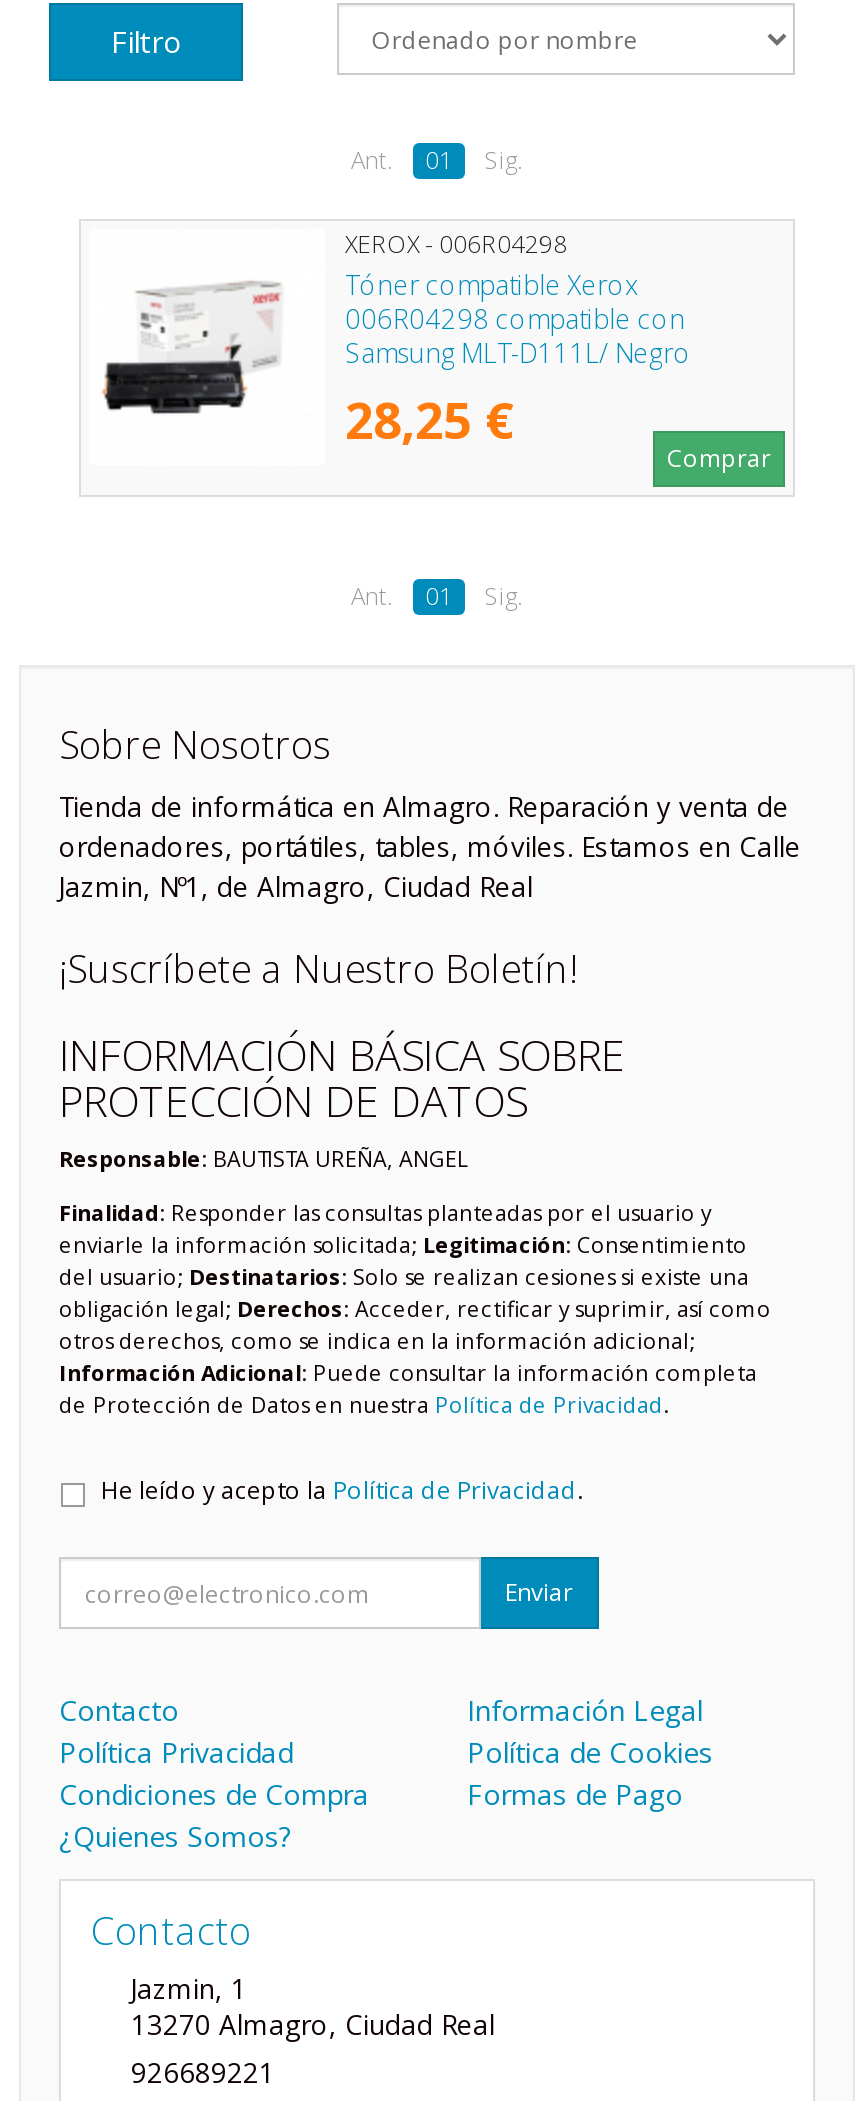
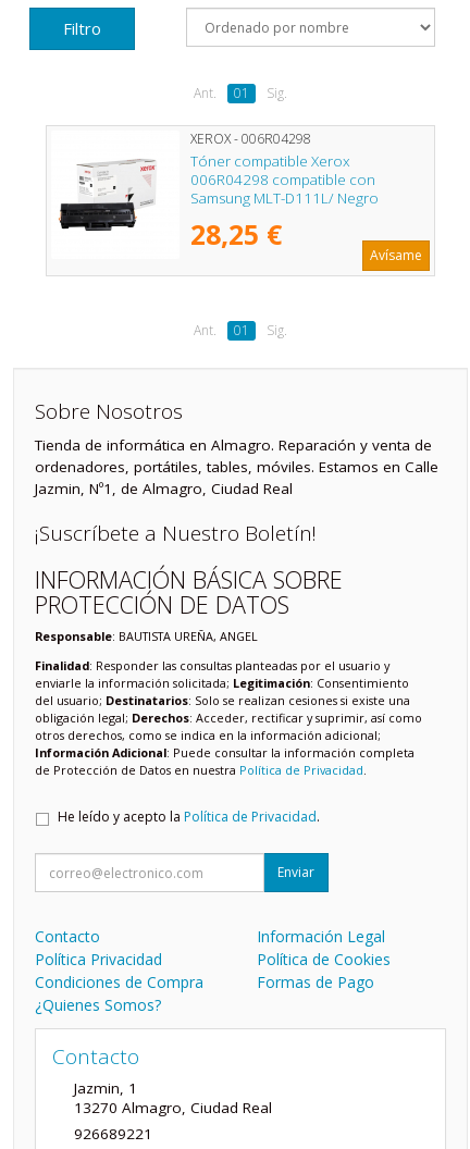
- Comprar
+ Avísame
